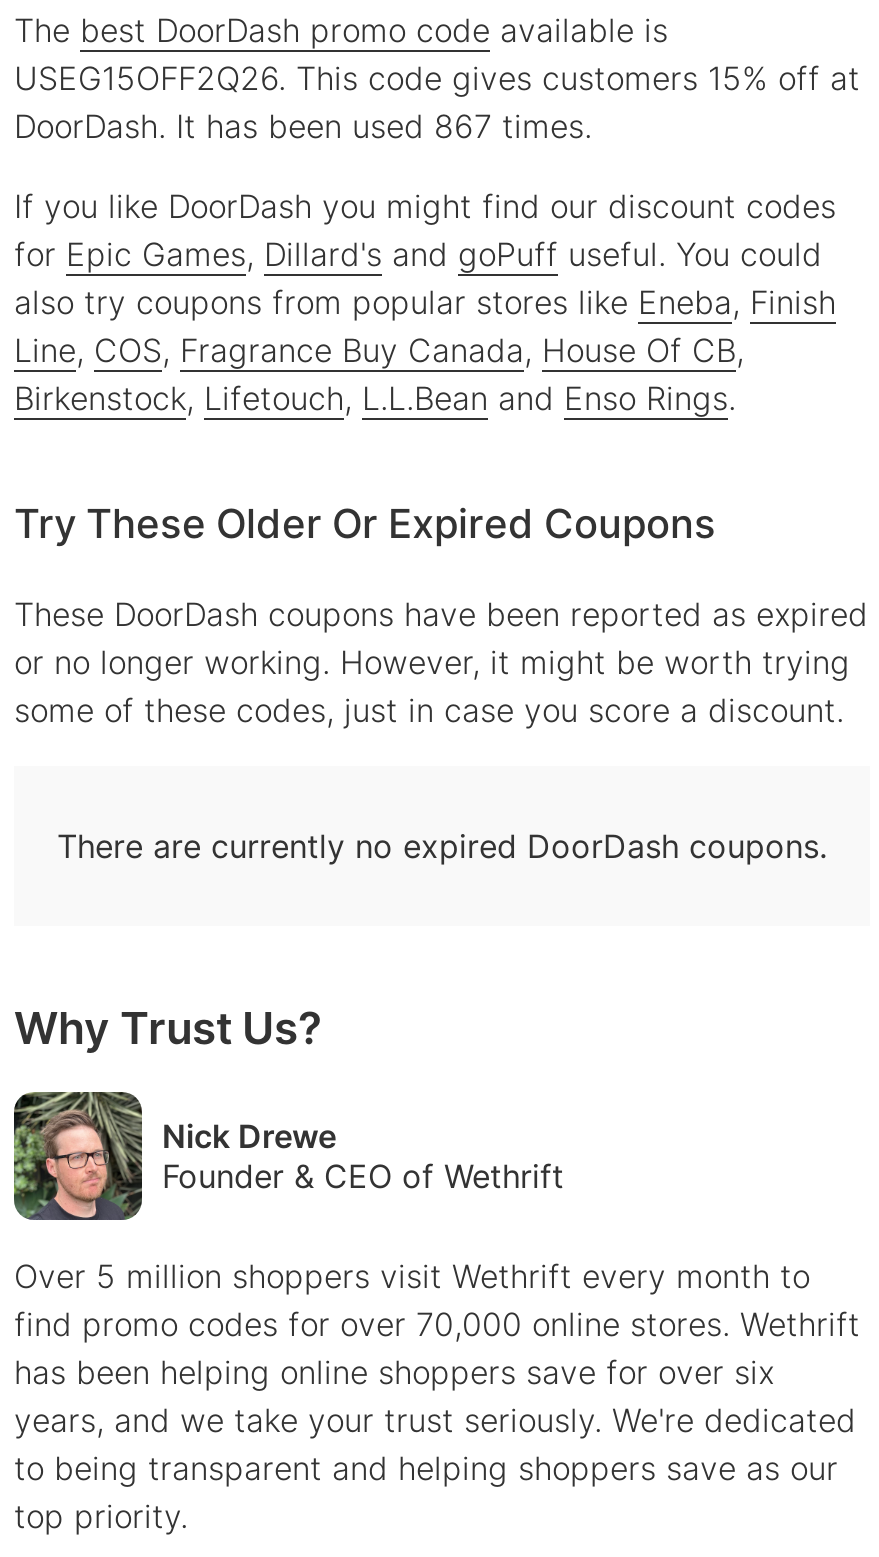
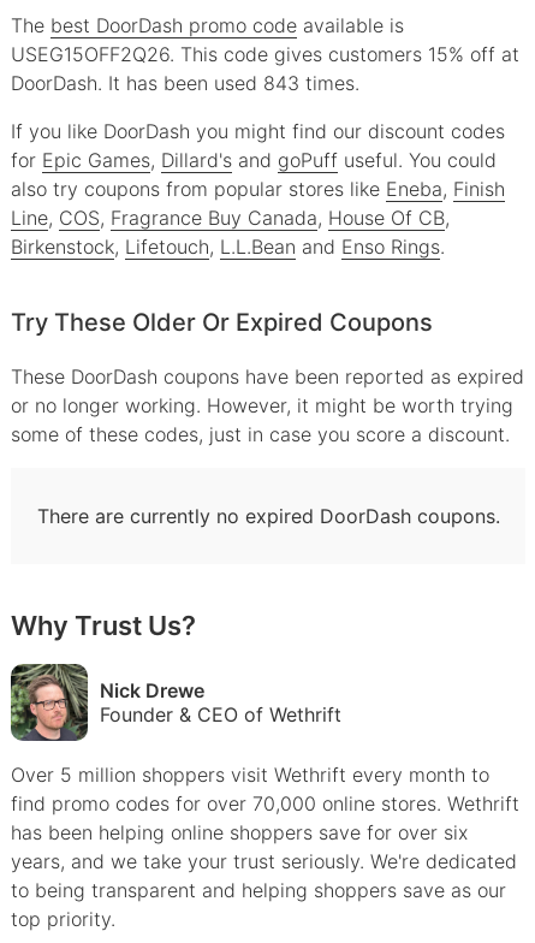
- DoorDash. It has been used 867 times.
+ DoorDash. It has been used 843 times.
